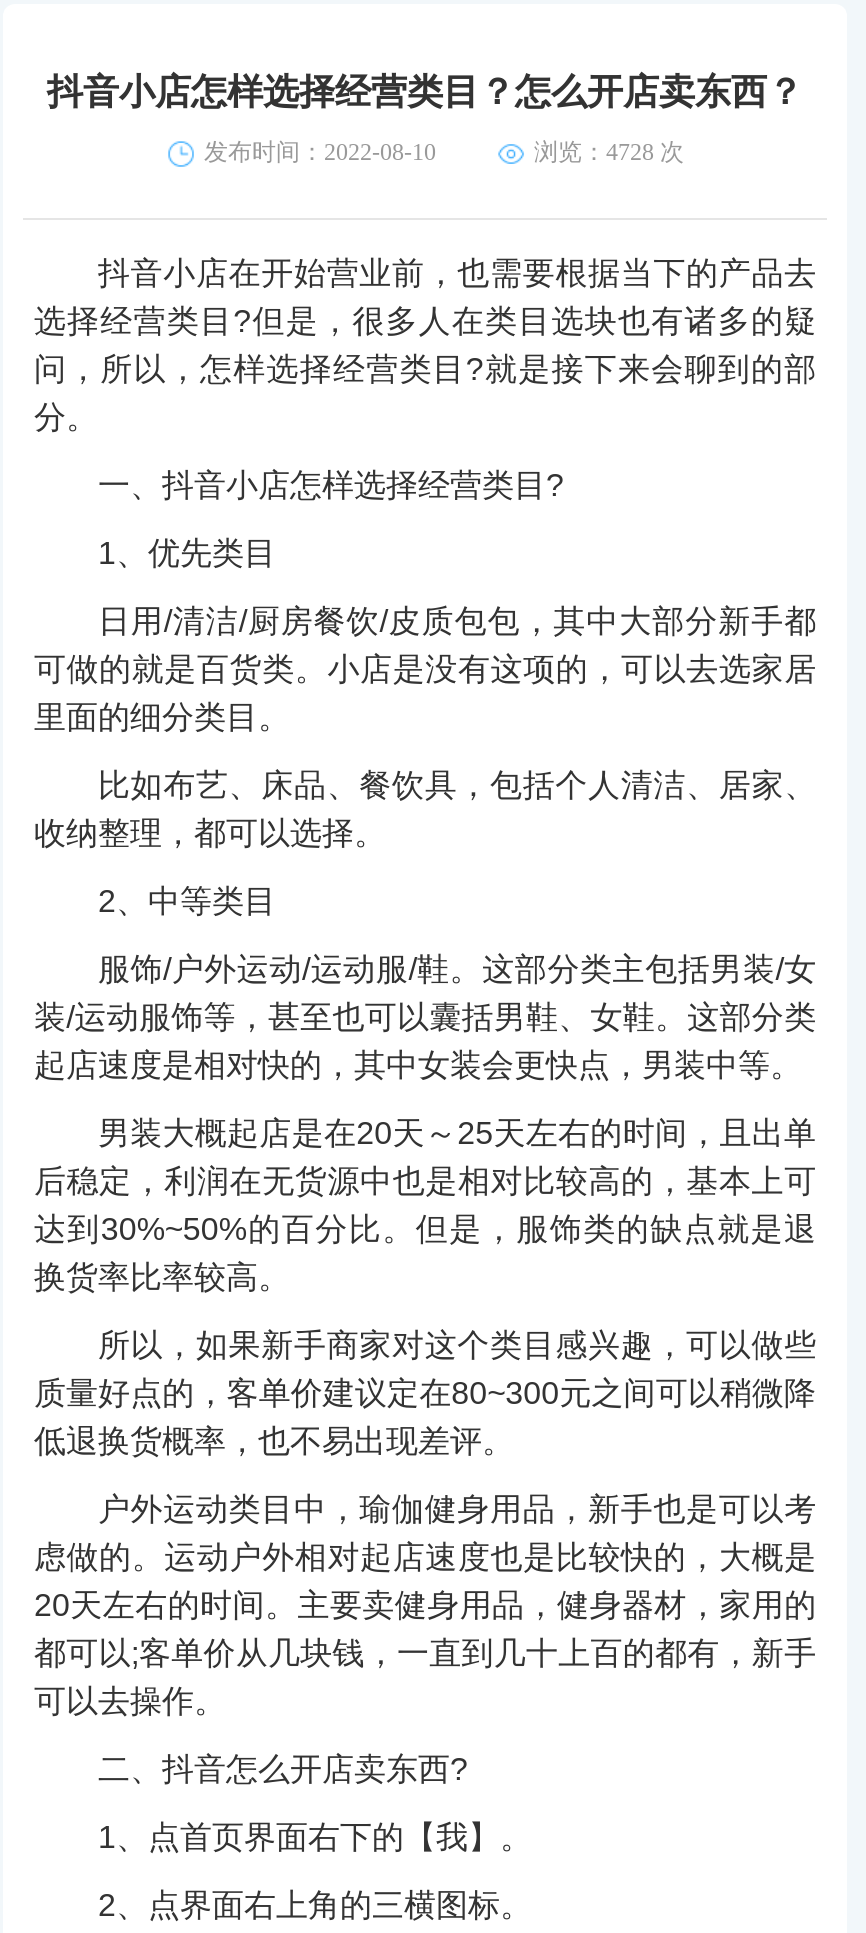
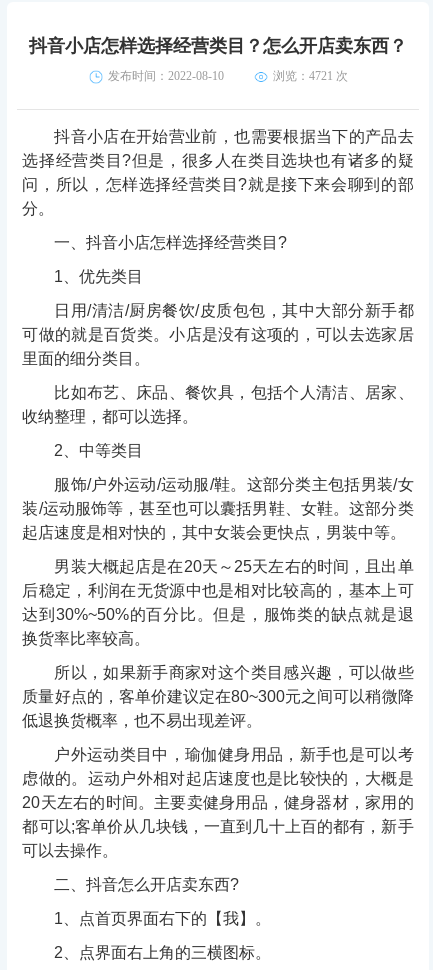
- 浏览：4728 次
+ 浏览：4721 次
